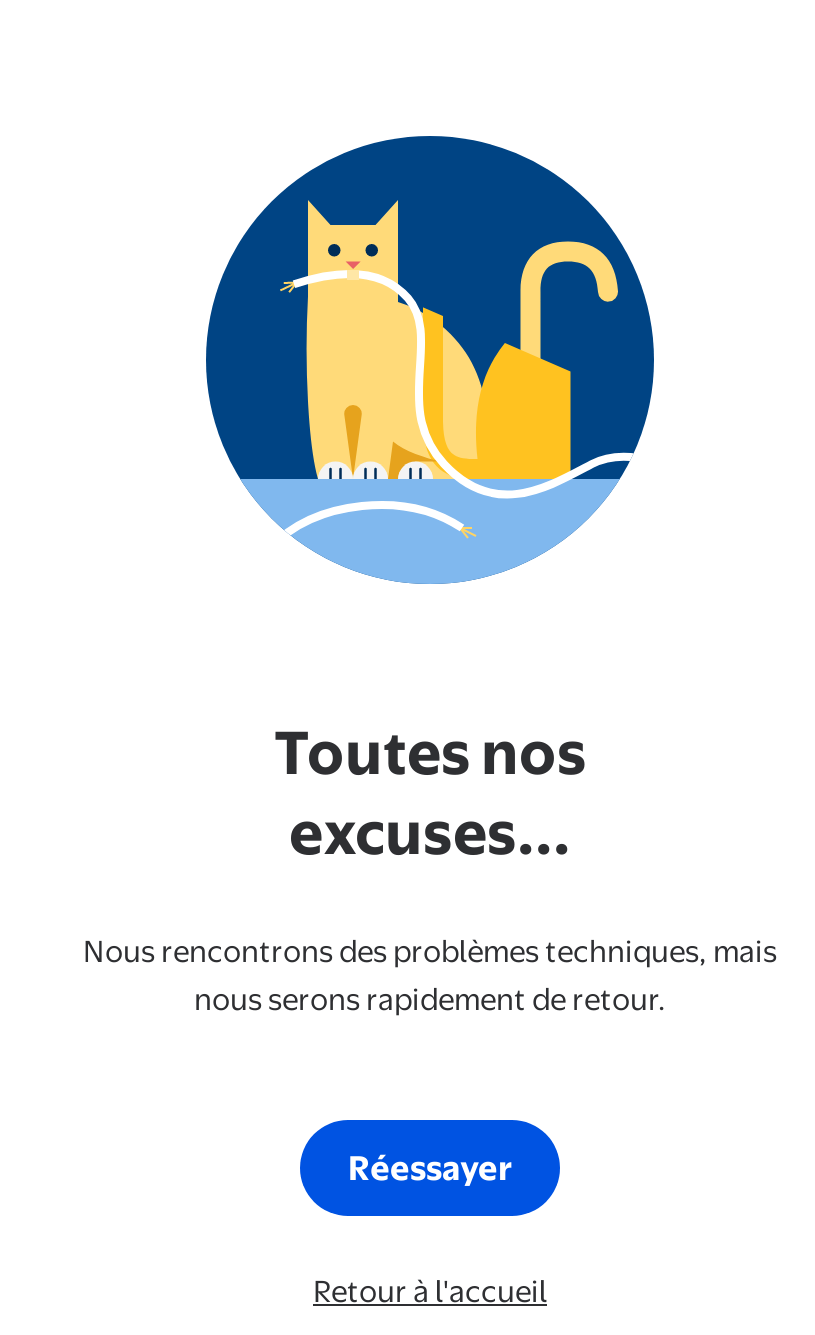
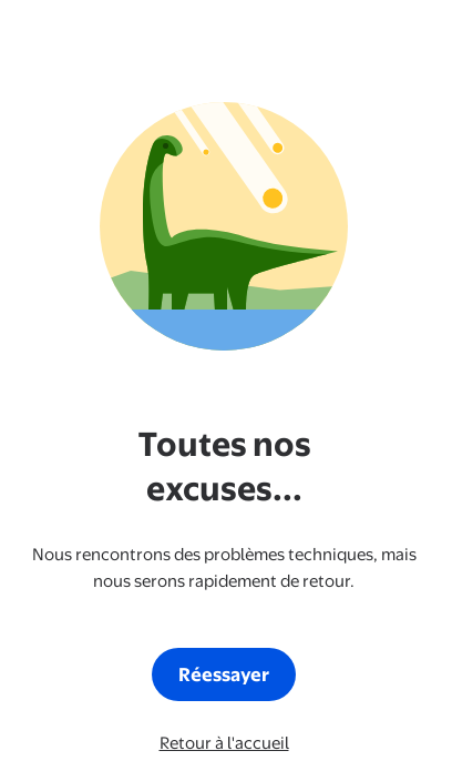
- [image]
+ [image]
